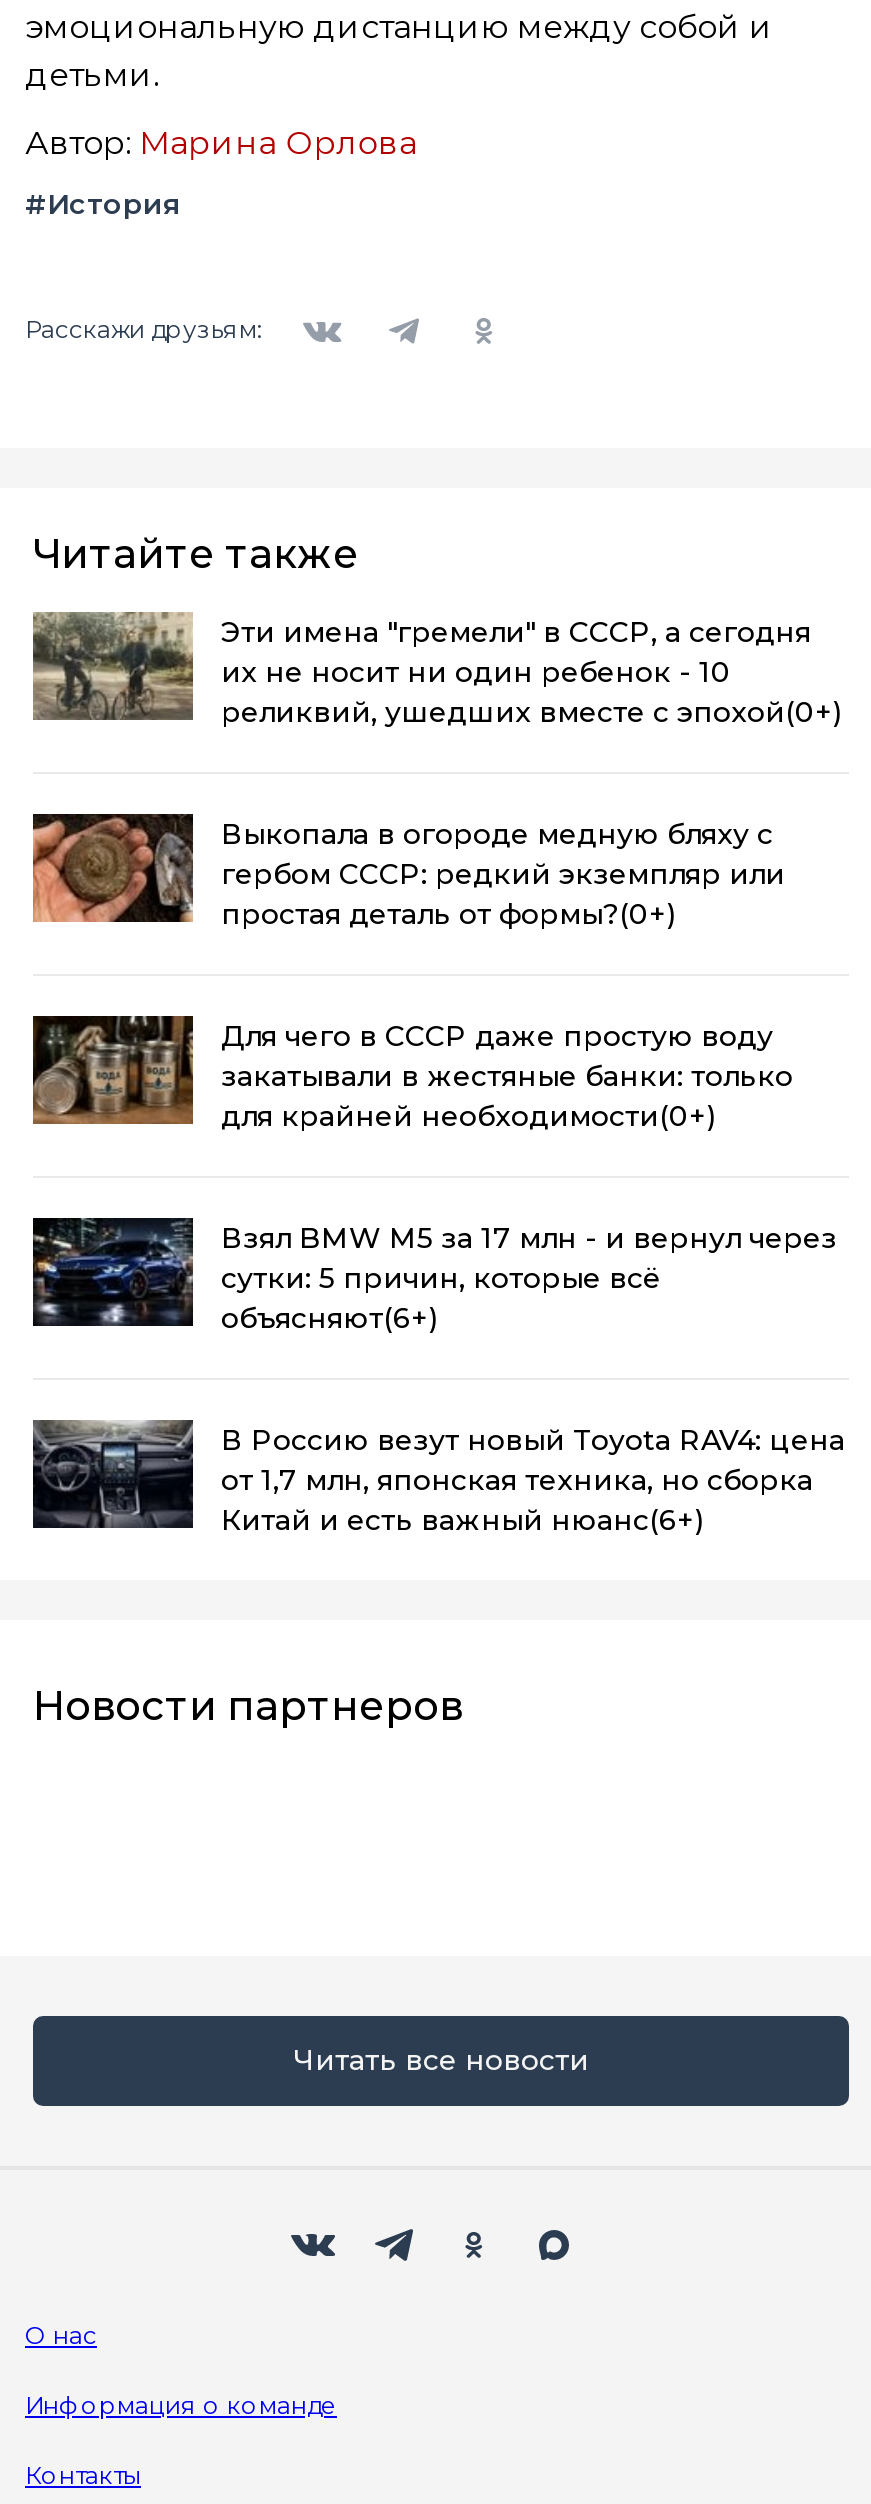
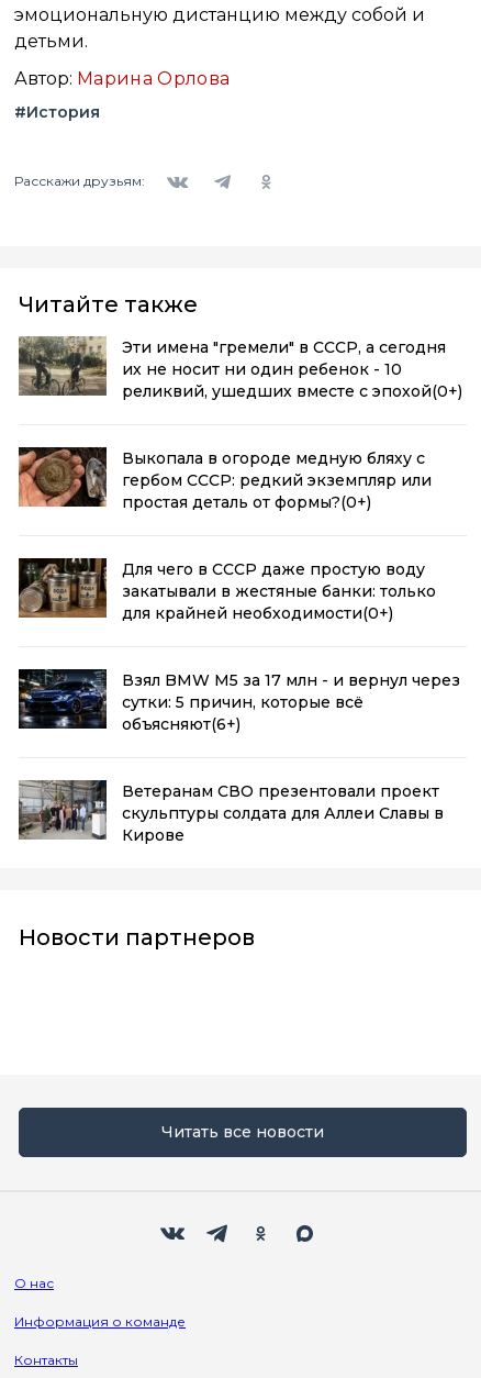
- [image]
- В Россию везут новый Toyota RAV4: цена
- от 1,7 млн, японская техника, но сборка
- Китай и есть важный нюанс(6+)
+ [image]
+ Ветеранам СВО презентовали проект
+ скульптуры солдата для Аллеи Славы в
+ Кирове
